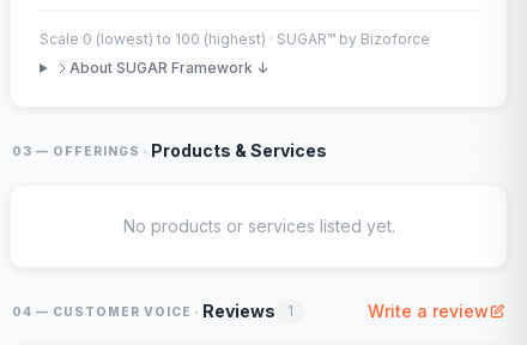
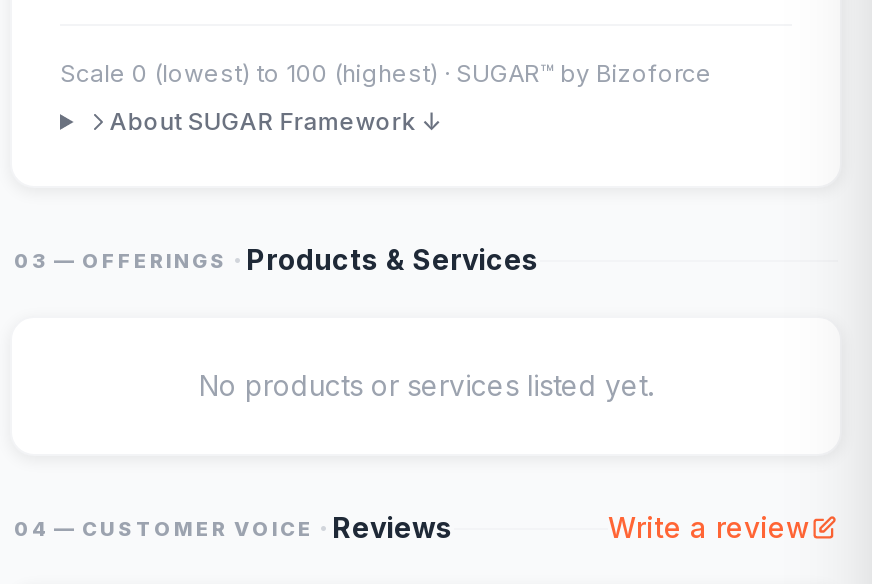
- 1
